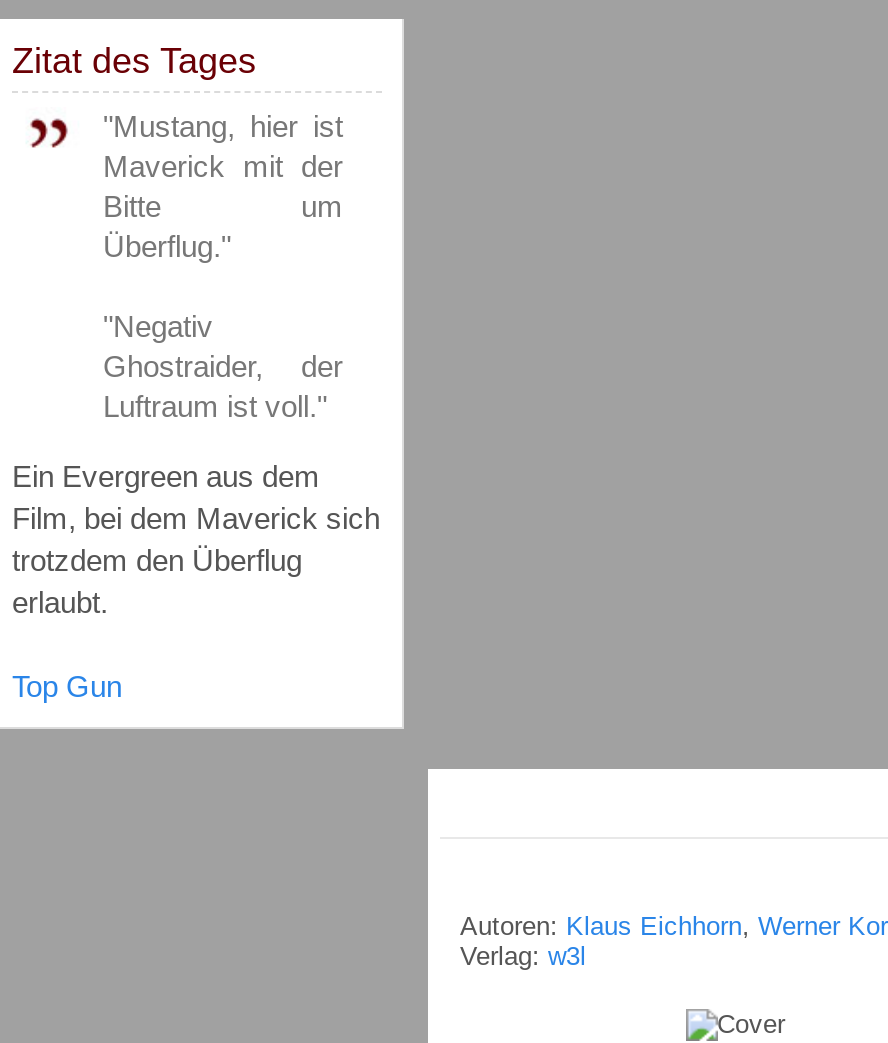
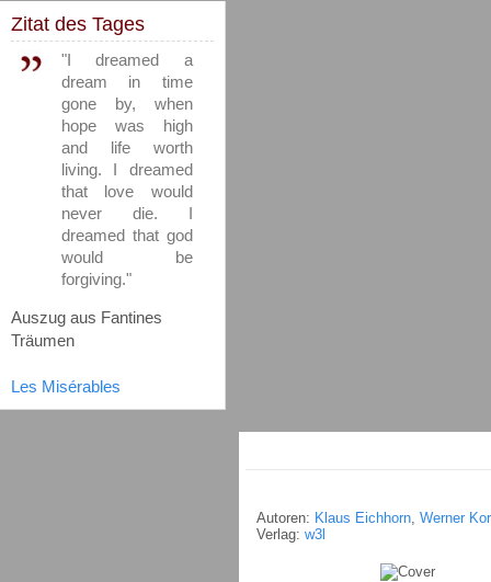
- "Mustang, hier ist
- Maverick mit der
- Bitte um
- Überflug."
- "Negativ
- Ghostraider, der
- Luftraum ist voll."
- Ein Evergreen aus dem
- Film, bei dem Maverick sich
- trotzdem den Überflug
- erlaubt.
- Top Gun
+ "I dreamed a
+ dream in time
+ gone by, when
+ hope was high
+ and life worth
+ living. I dreamed
+ that love would
+ never die. I
+ dreamed that god
+ would be
+ forgiving."
+ Auszug aus Fantines
+ Träumen
+ Les Misérables
